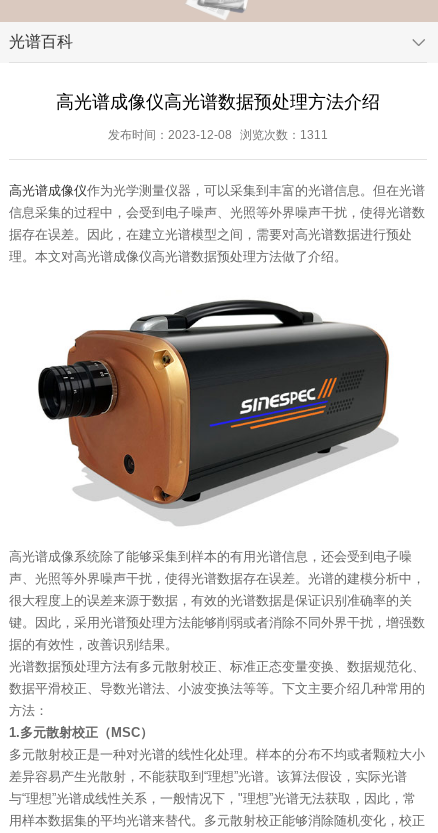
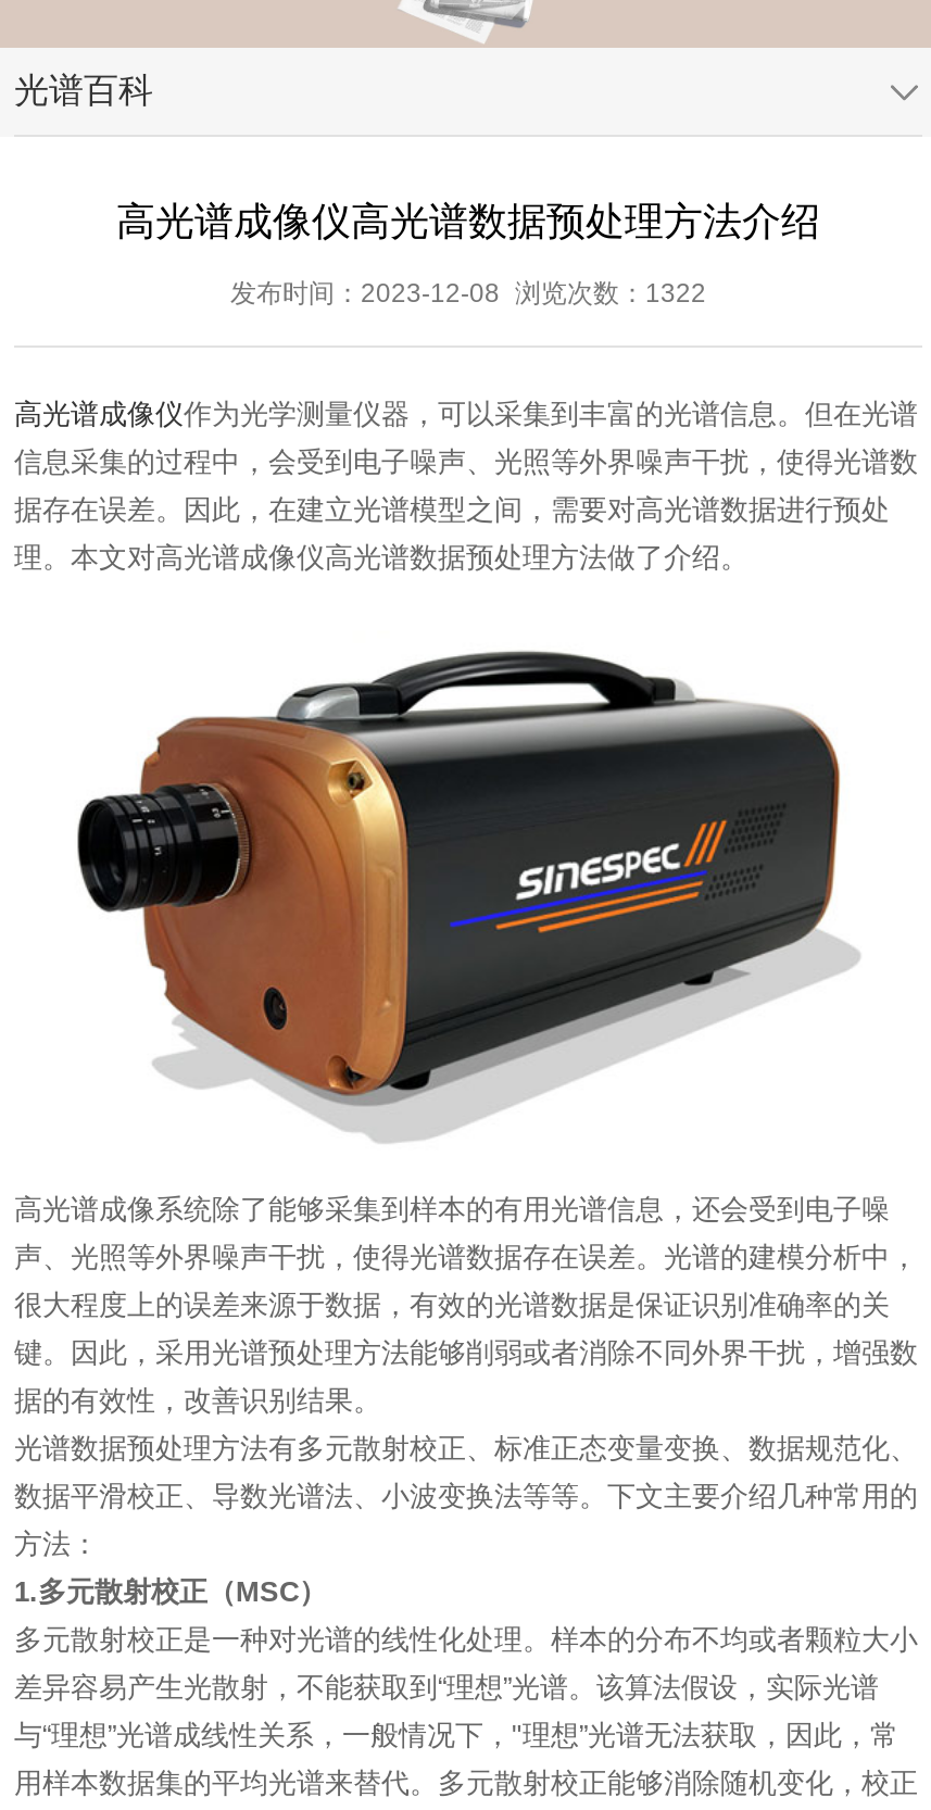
- 发布时间：2023-12-08 浏览次数：1311
+ 发布时间：2023-12-08 浏览次数：1322
